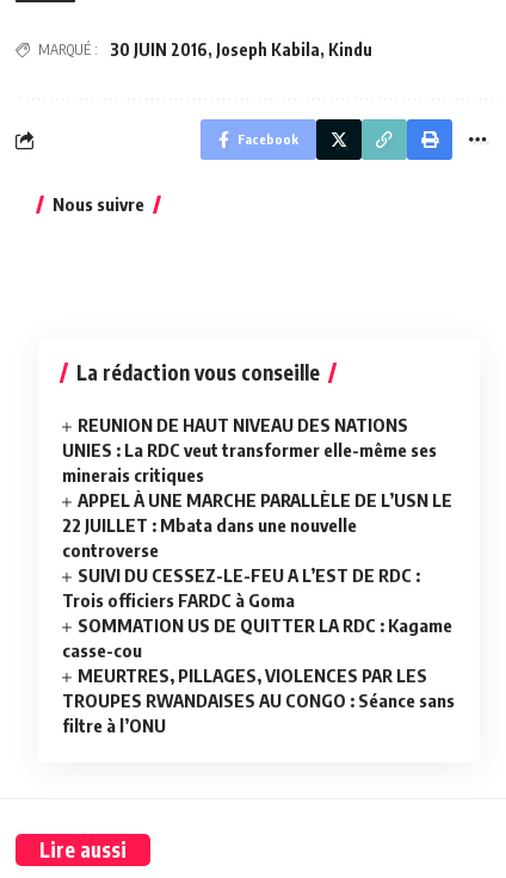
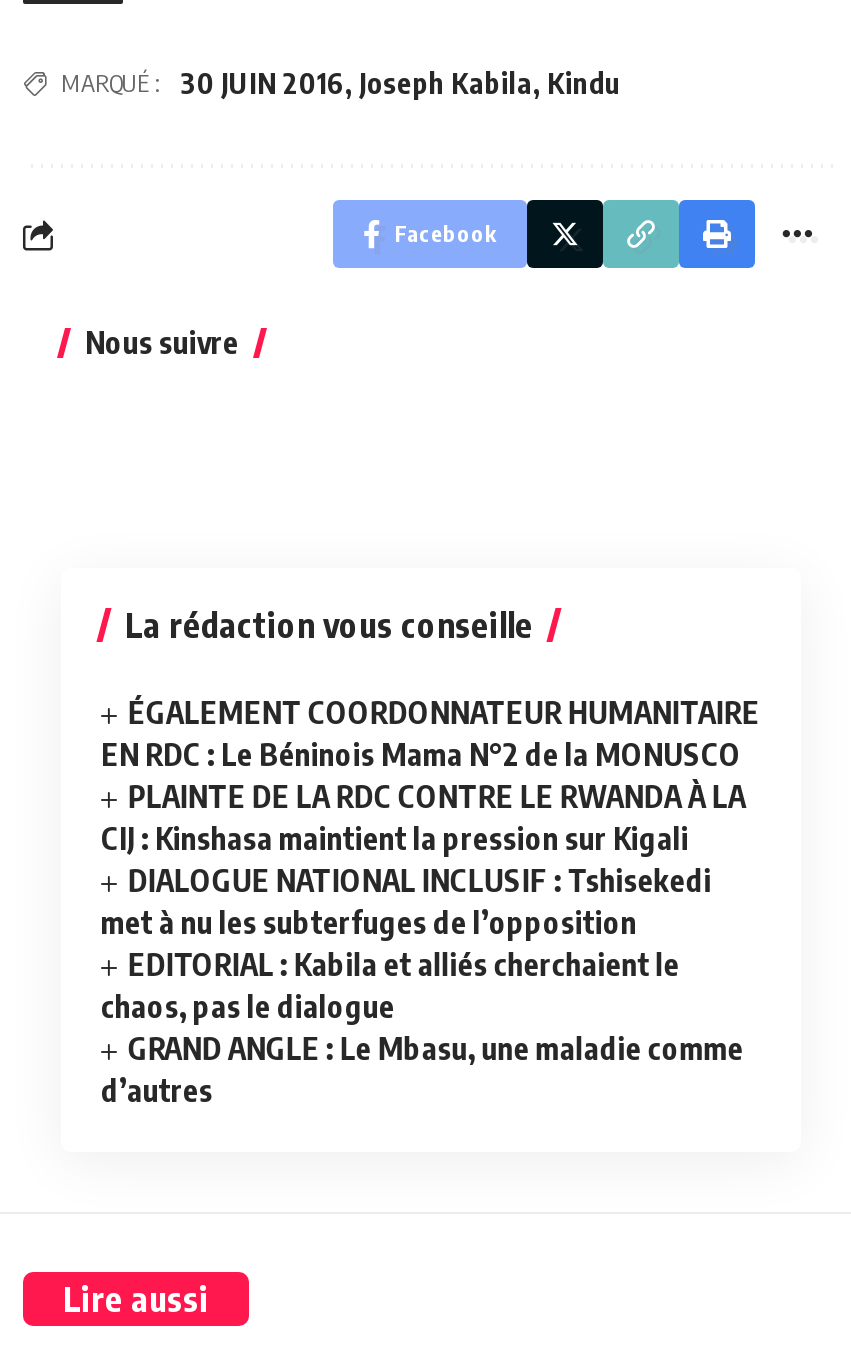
- REUNION DE HAUT NIVEAU DES NATIONS
- UNIES : La RDC veut transformer elle-même ses
- minerais critiques
- APPEL À UNE MARCHE PARALLÈLE DE L’USN LE
- 22 JUILLET : Mbata dans une nouvelle
- controverse
- SUIVI DU CESSEZ-LE-FEU A L’EST DE RDC :
- Trois officiers FARDC à Goma
- SOMMATION US DE QUITTER LA RDC : Kagame
- casse-cou
- MEURTRES, PILLAGES, VIOLENCES PAR LES
- TROUPES RWANDAISES AU CONGO : Séance sans
- filtre à l’ONU
+ ÉGALEMENT COORDONNATEUR HUMANITAIRE
+ EN RDC : Le Béninois Mama N°2 de la MONUSCO
+ PLAINTE DE LA RDC CONTRE LE RWANDA À LA
+ CIJ : Kinshasa maintient la pression sur Kigali
+ DIALOGUE NATIONAL INCLUSIF : Tshisekedi
+ met à nu les subterfuges de l’opposition
+ EDITORIAL : Kabila et alliés cherchaient le
+ chaos, pas le dialogue
+ GRAND ANGLE : Le Mbasu, une maladie comme
+ d’autres
